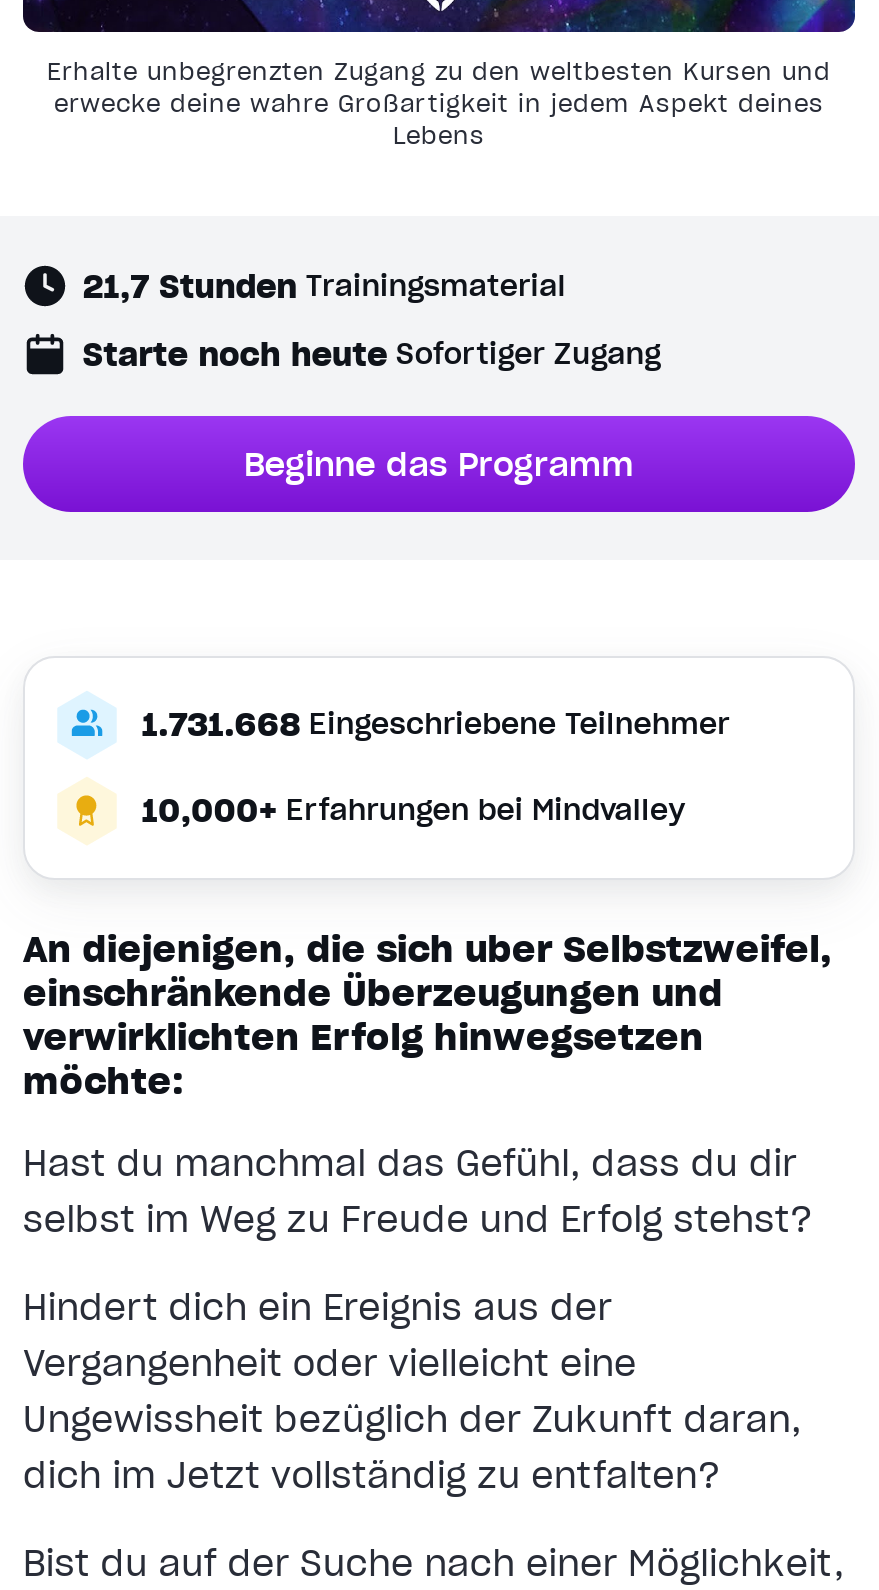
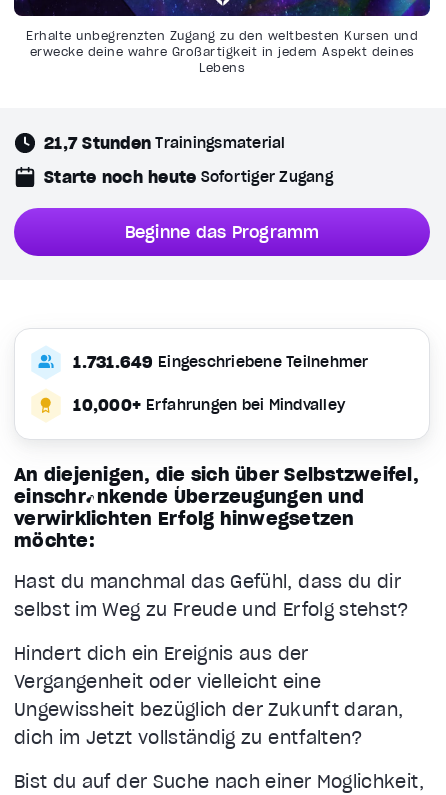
- 1.731.668 Eingeschriebene Teilnehmer
+ 1.731.649 Eingeschriebene Teilnehmer
